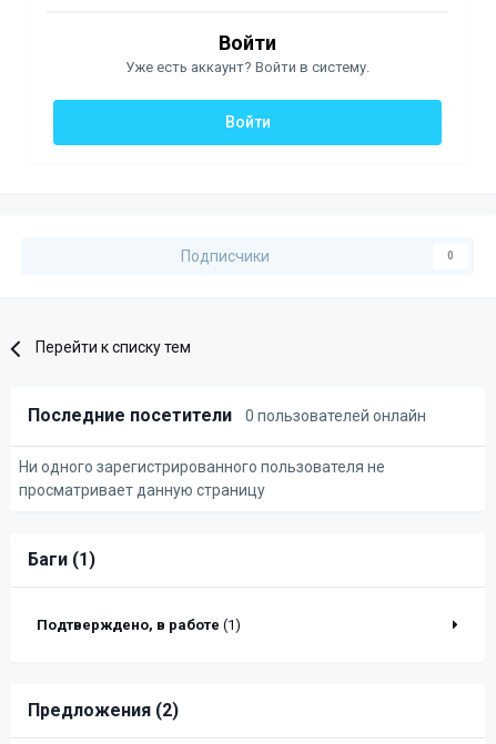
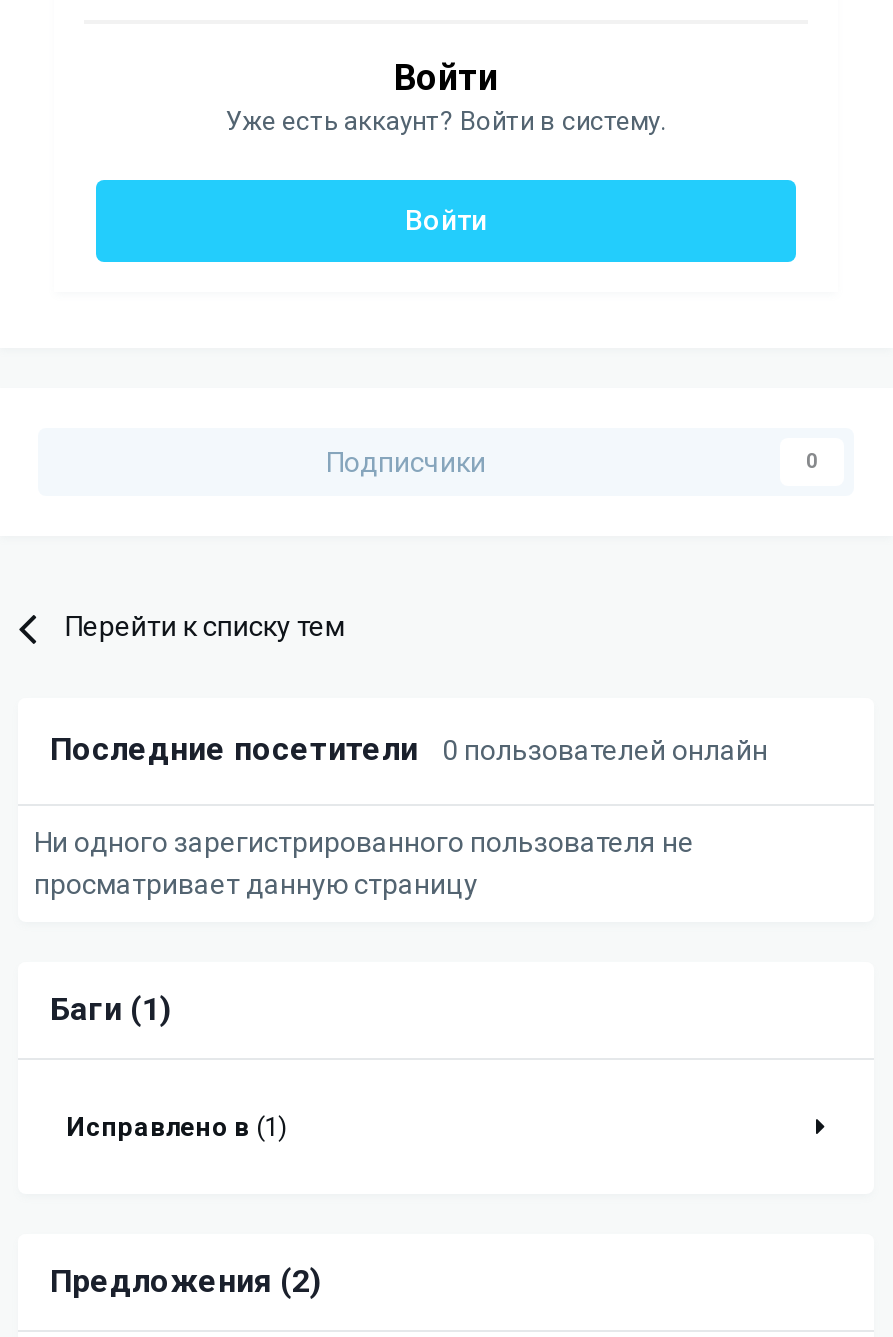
- Подтверждено, в работе (1)
+ Исправлено в (1)
